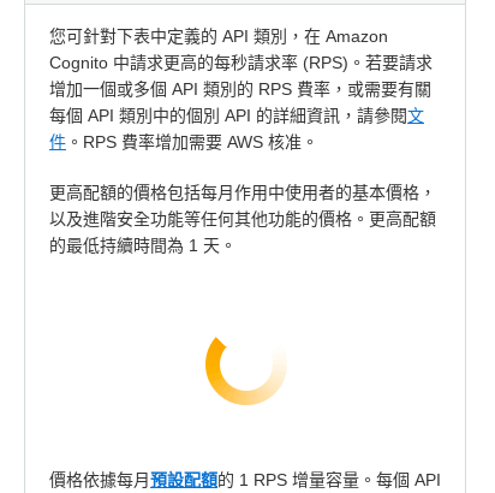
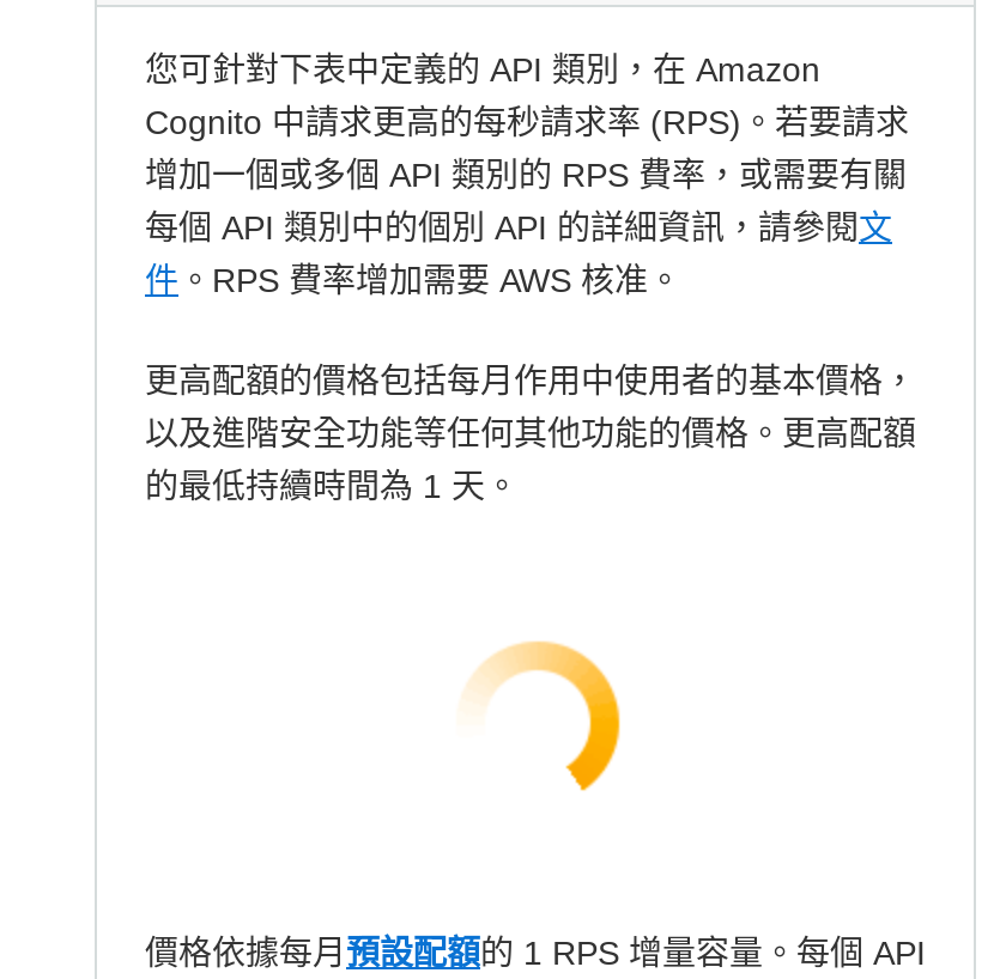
- [image]
+ [image]
